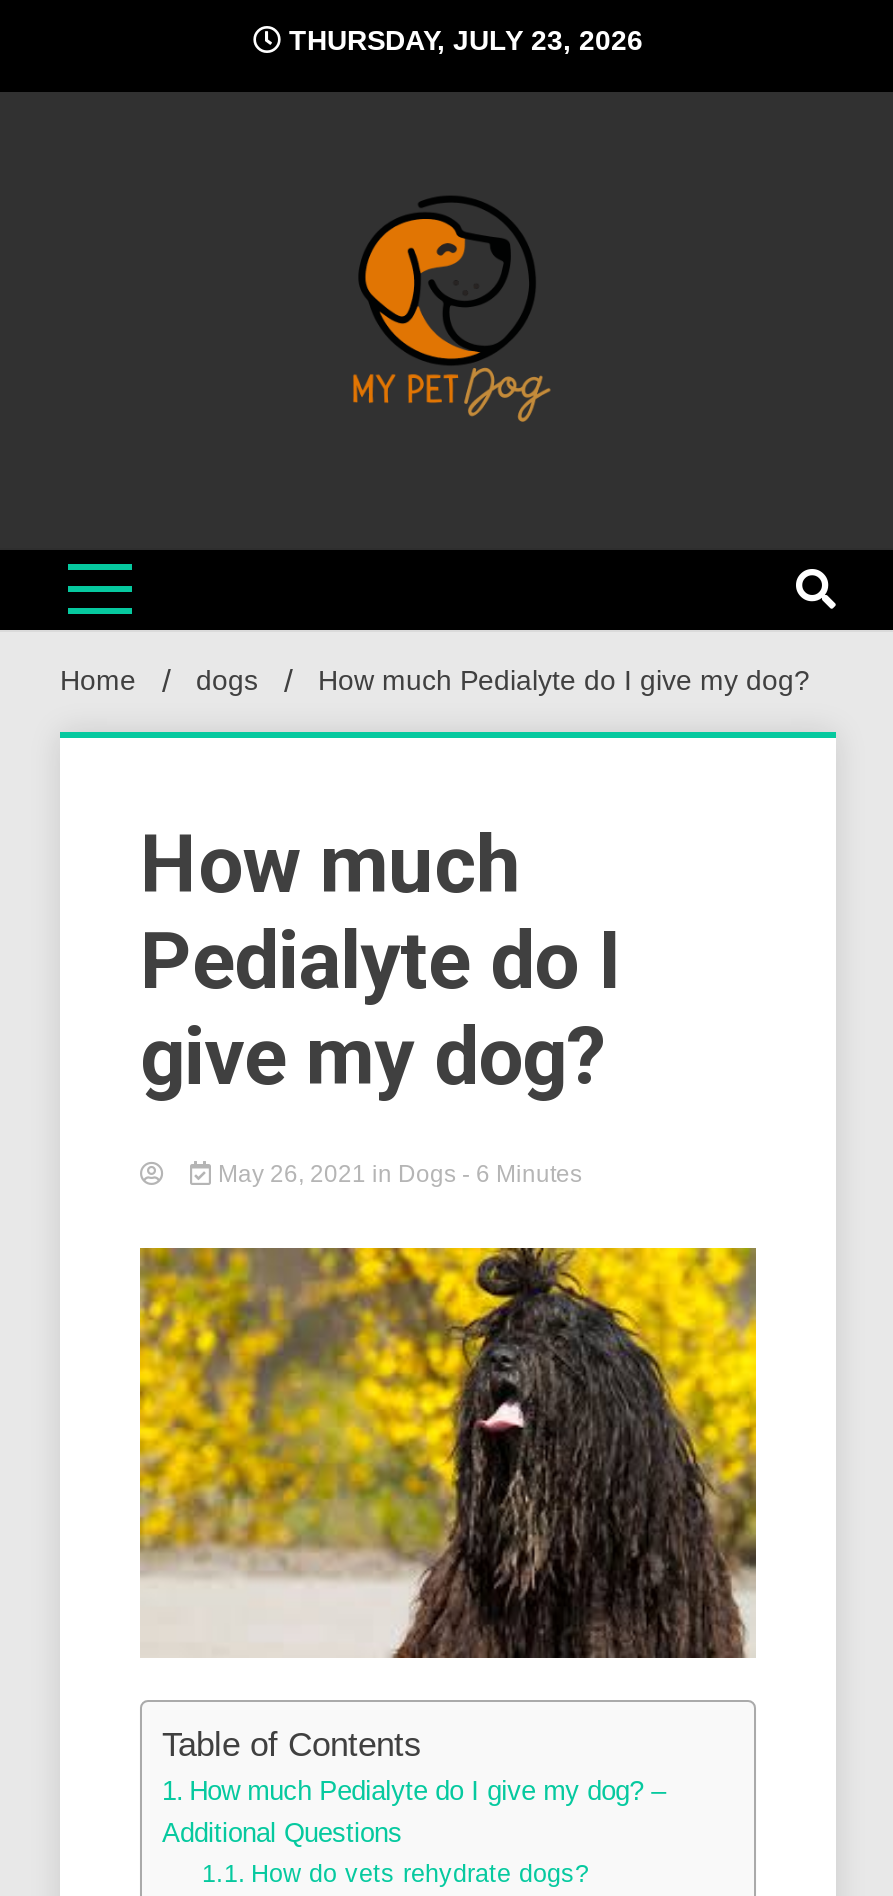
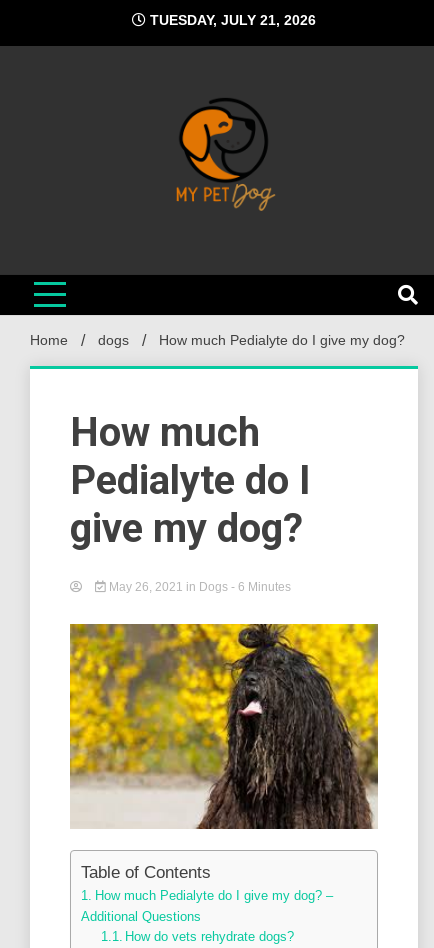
- THURSDAY, JULY 23, 2026
+ TUESDAY, JULY 21, 2026
